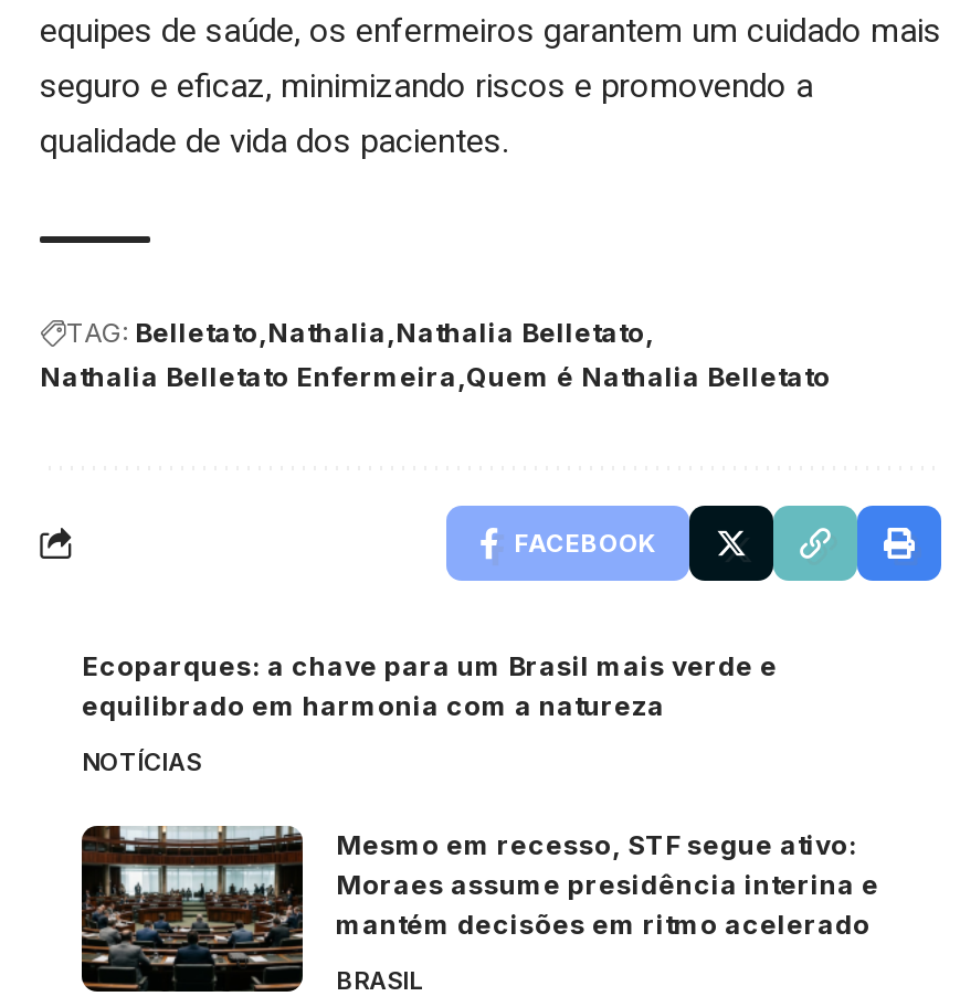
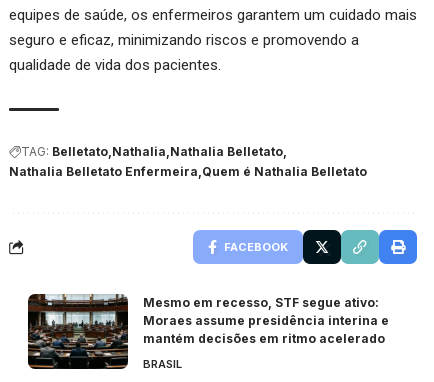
- Ecoparques: a chave para um Brasil mais verde e
- equilibrado em harmonia com a natureza
- NOTÍCIAS
